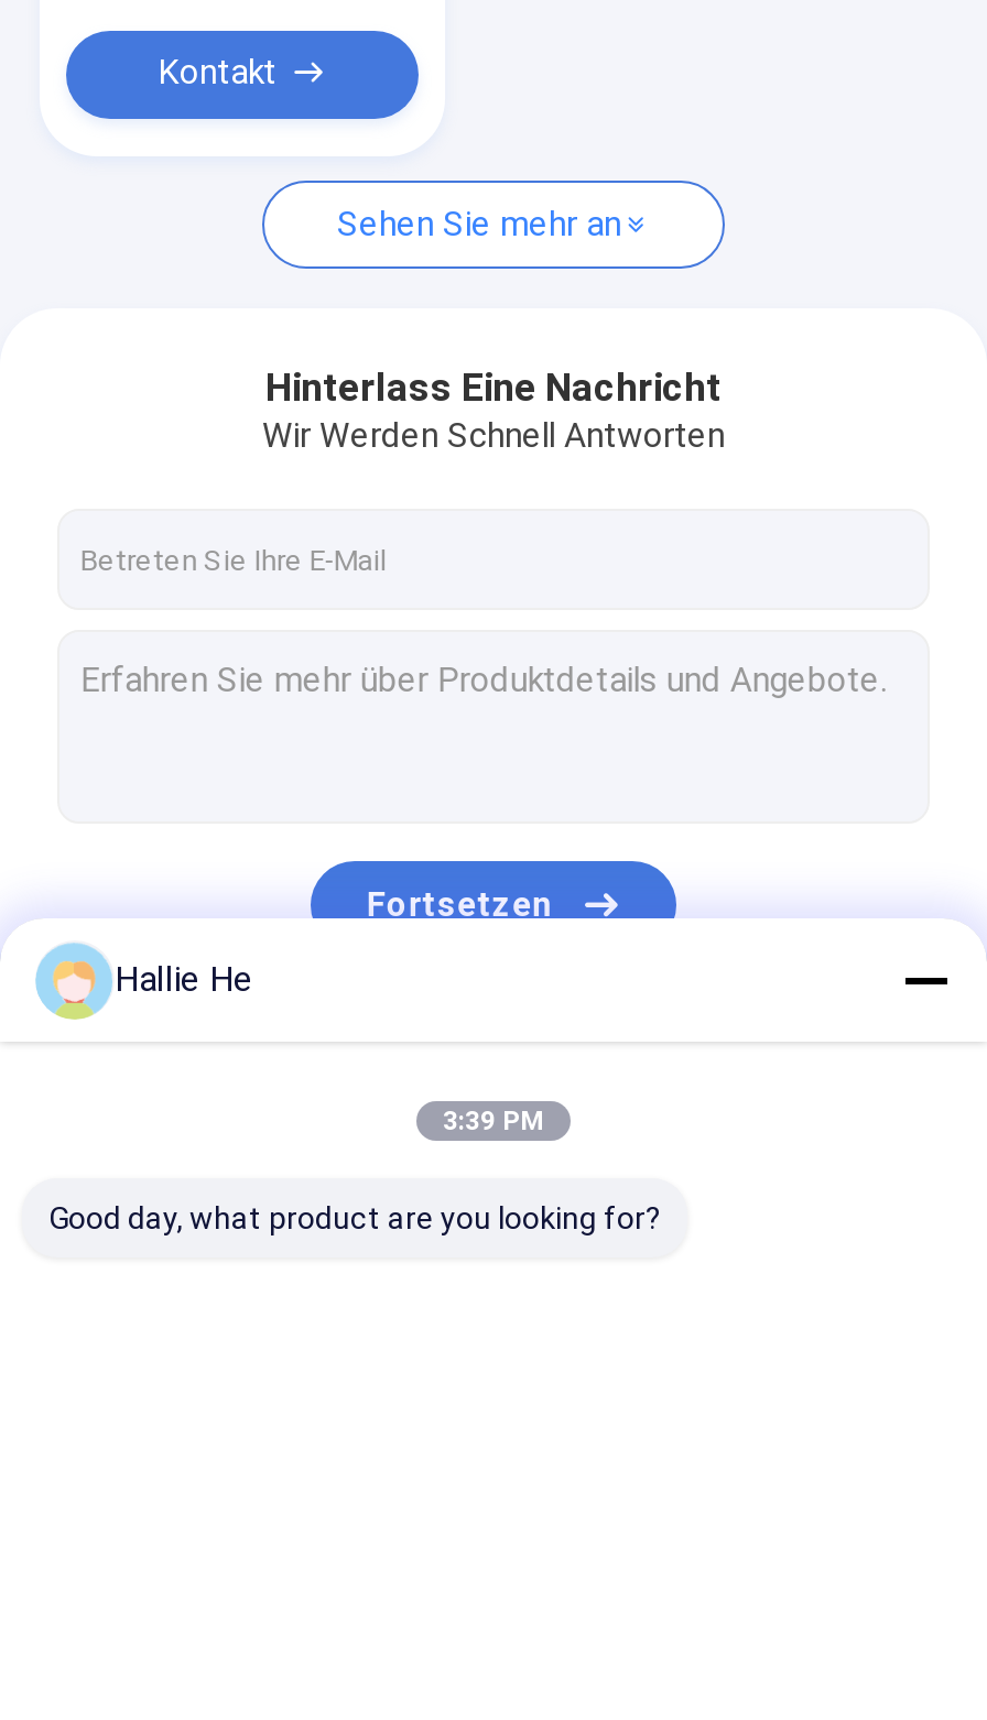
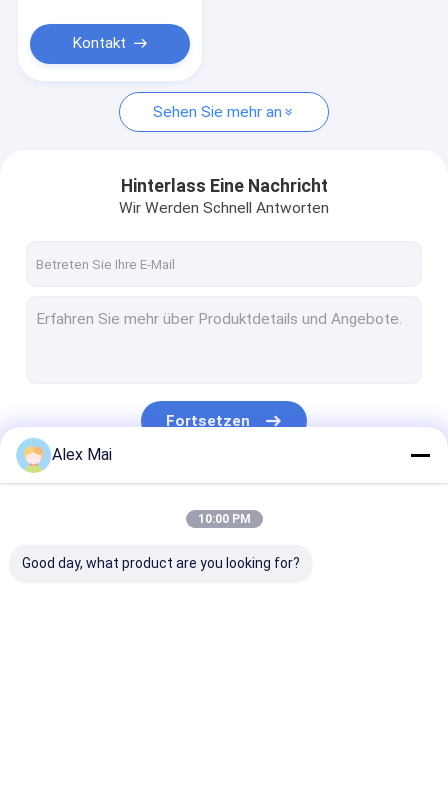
- Hallie He
+ Alex Mai

- 3:39 PM
+ 10:00 PM
